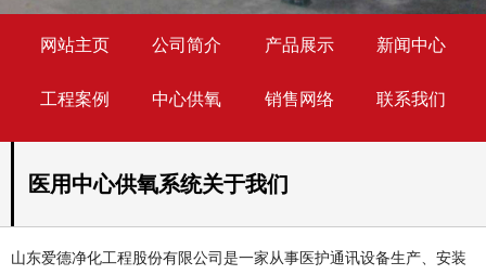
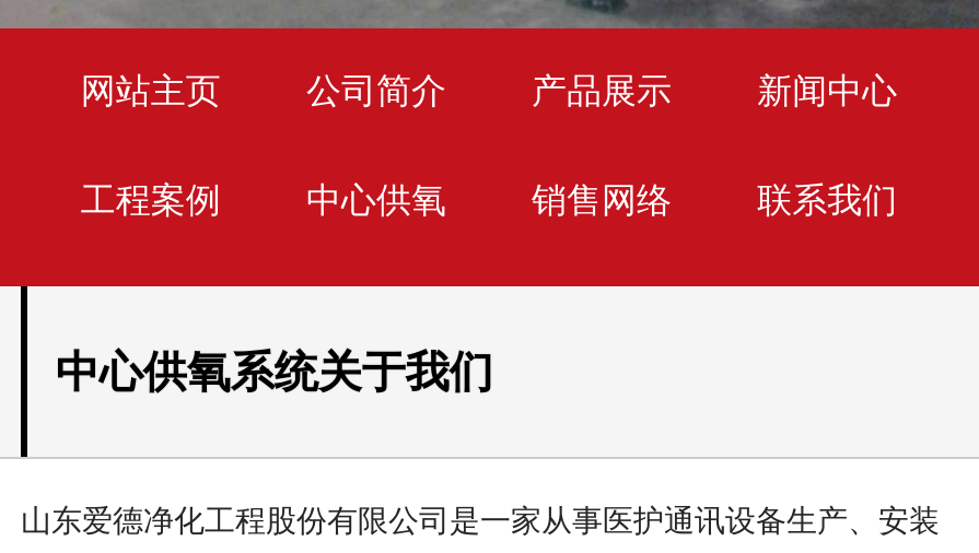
- 医用中心供氧系统关于我们
+ 中心供氧系统关于我们
